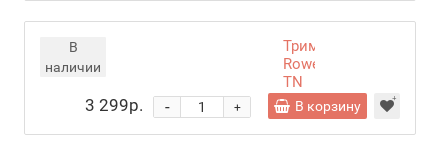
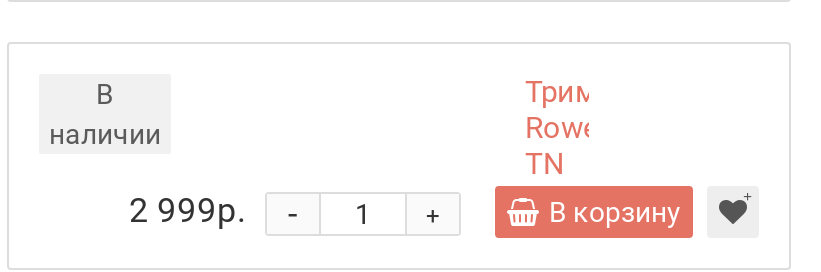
- 3 299р.
+ 2 999р.
